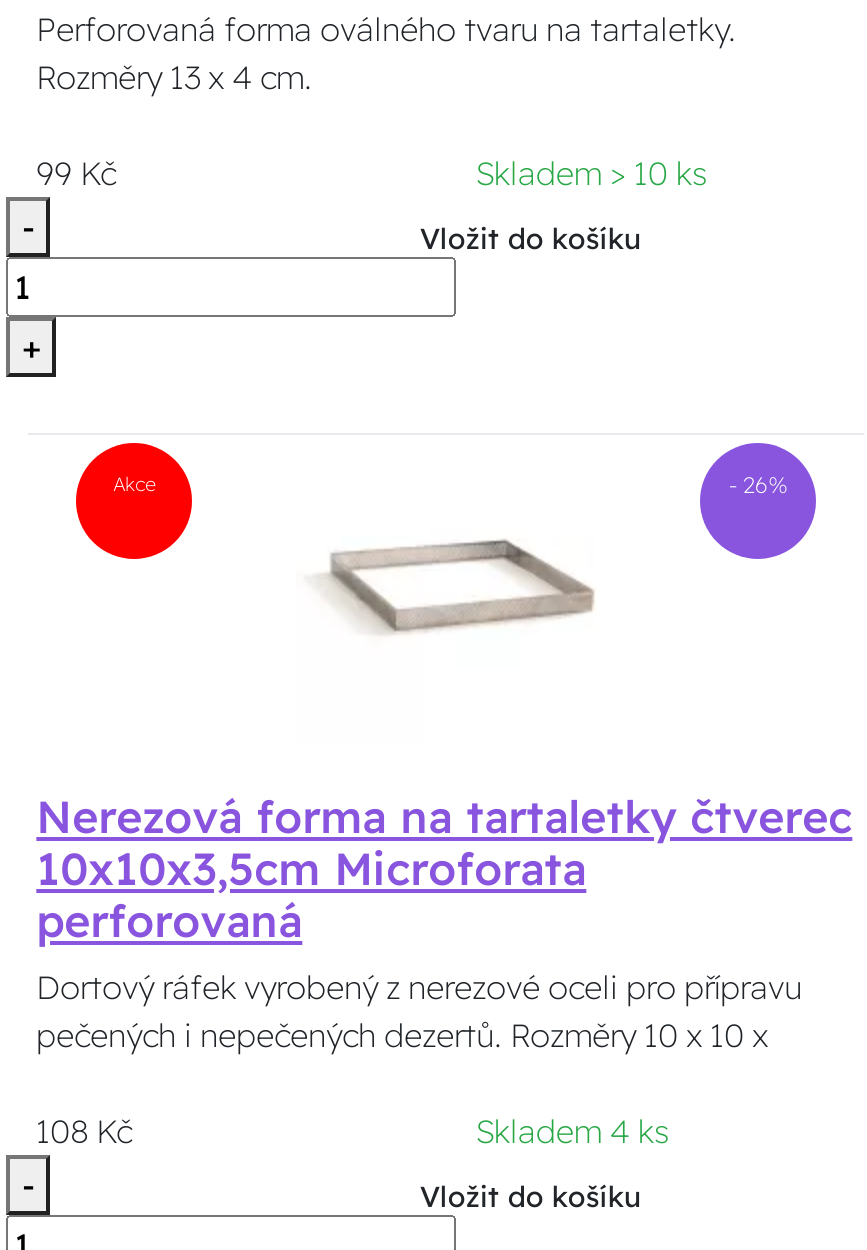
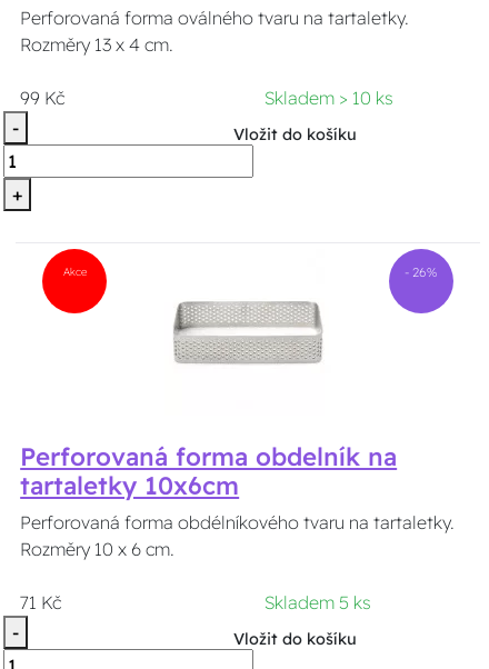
- [image]
+ [image]

- Nerezová forma na tartaletky čtverec
- 10x10x3,5cm Microforata
- perforovaná
- Dortový ráfek vyrobený z nerezové oceli pro přípravu
- pečených i nepečených dezertů. Rozměry 10 x 10 x
+ Perforovaná forma obdelník na
+ tartaletky 10x6cm
+ Perforovaná forma obdélníkového tvaru na tartaletky.
+ Rozměry 10 x 6 cm.

- 108 Kč
- Skladem 4 ks
+ 71 Kč
+ Skladem 5 ks
